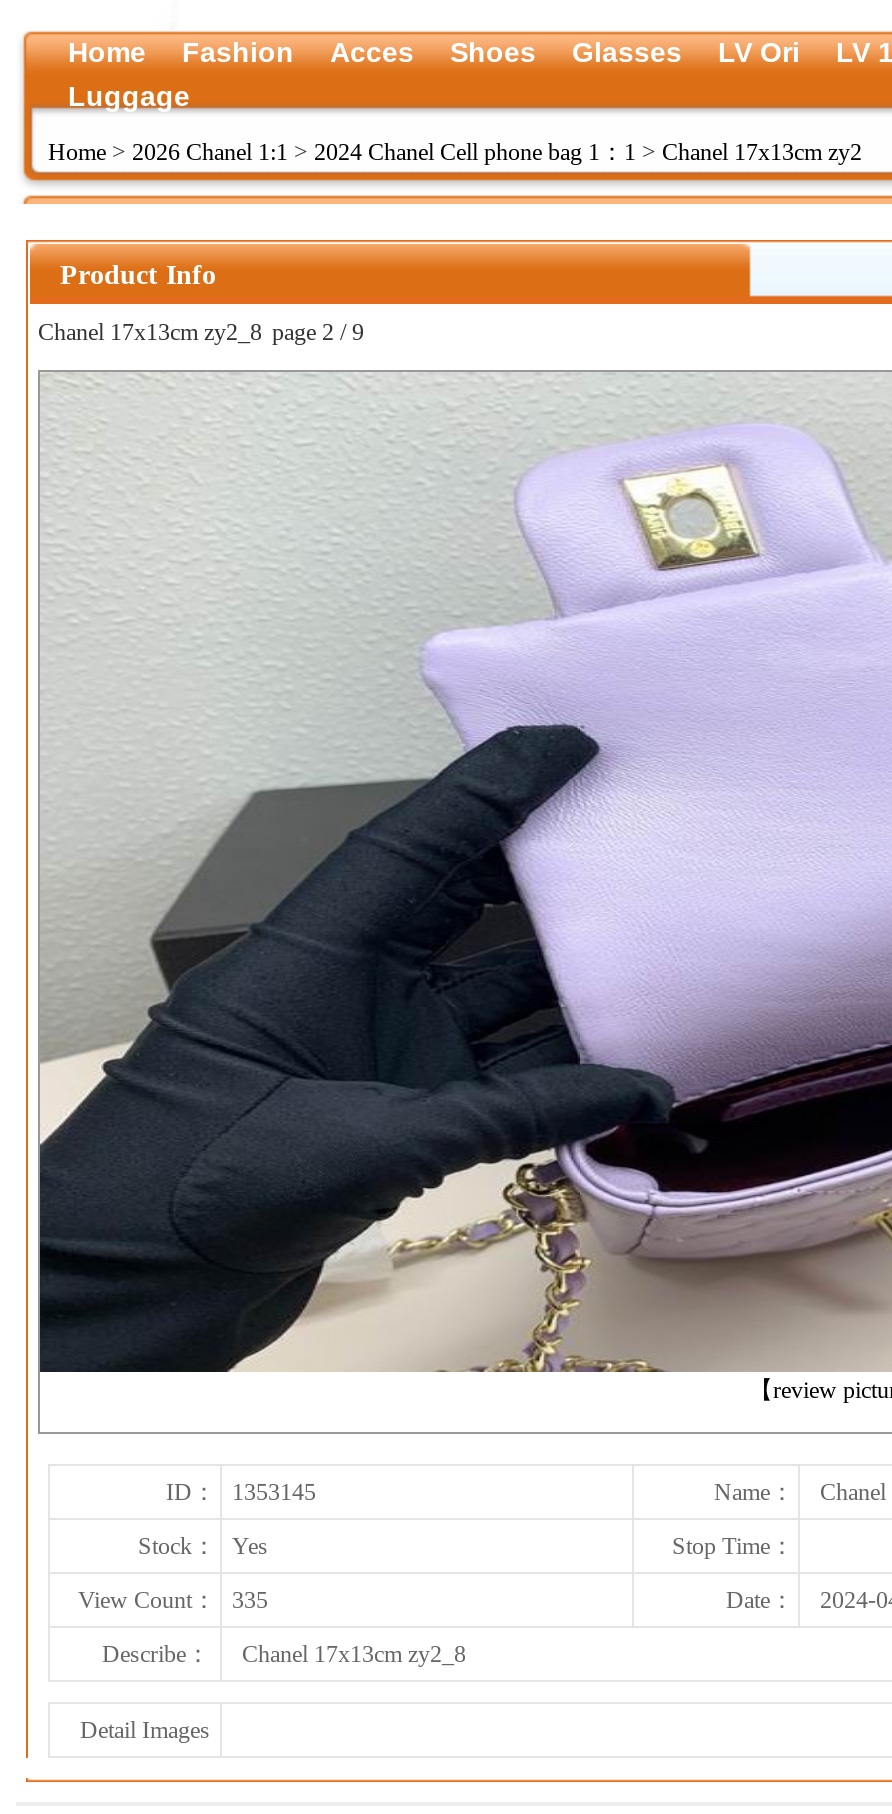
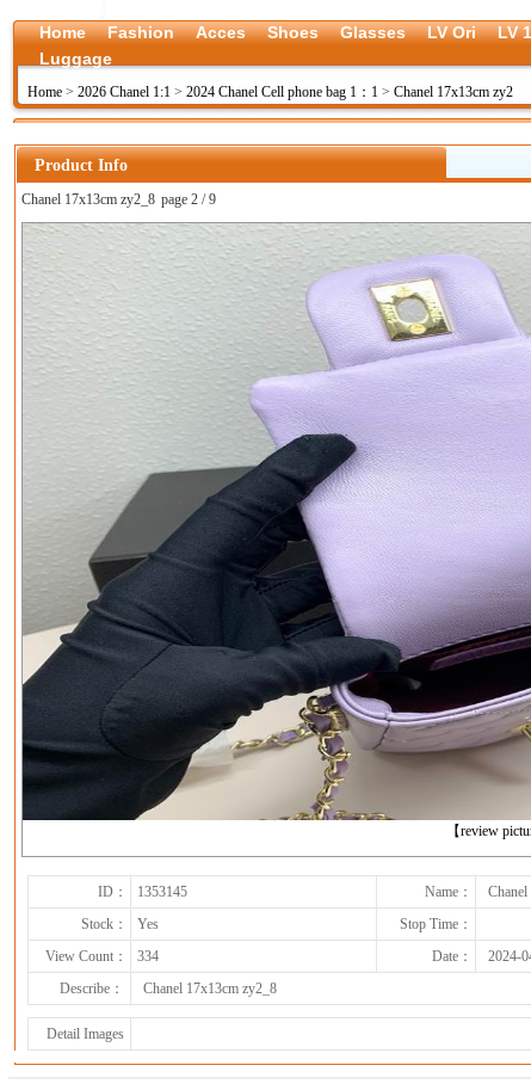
- View Count： 335
+ View Count： 334
